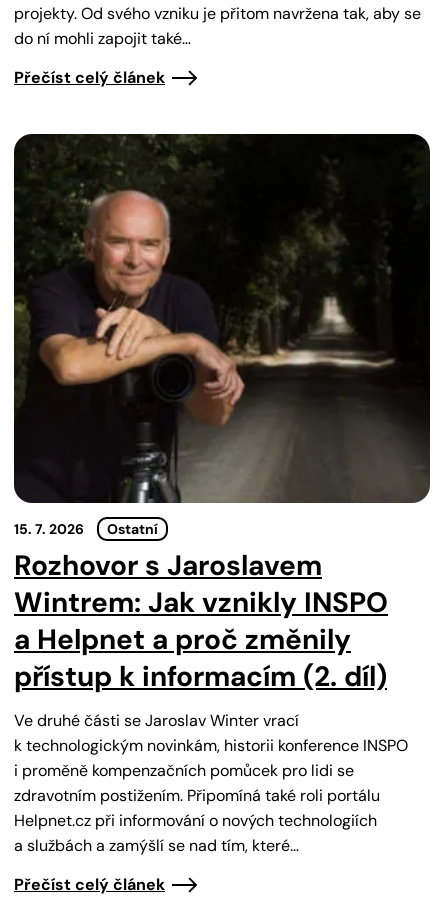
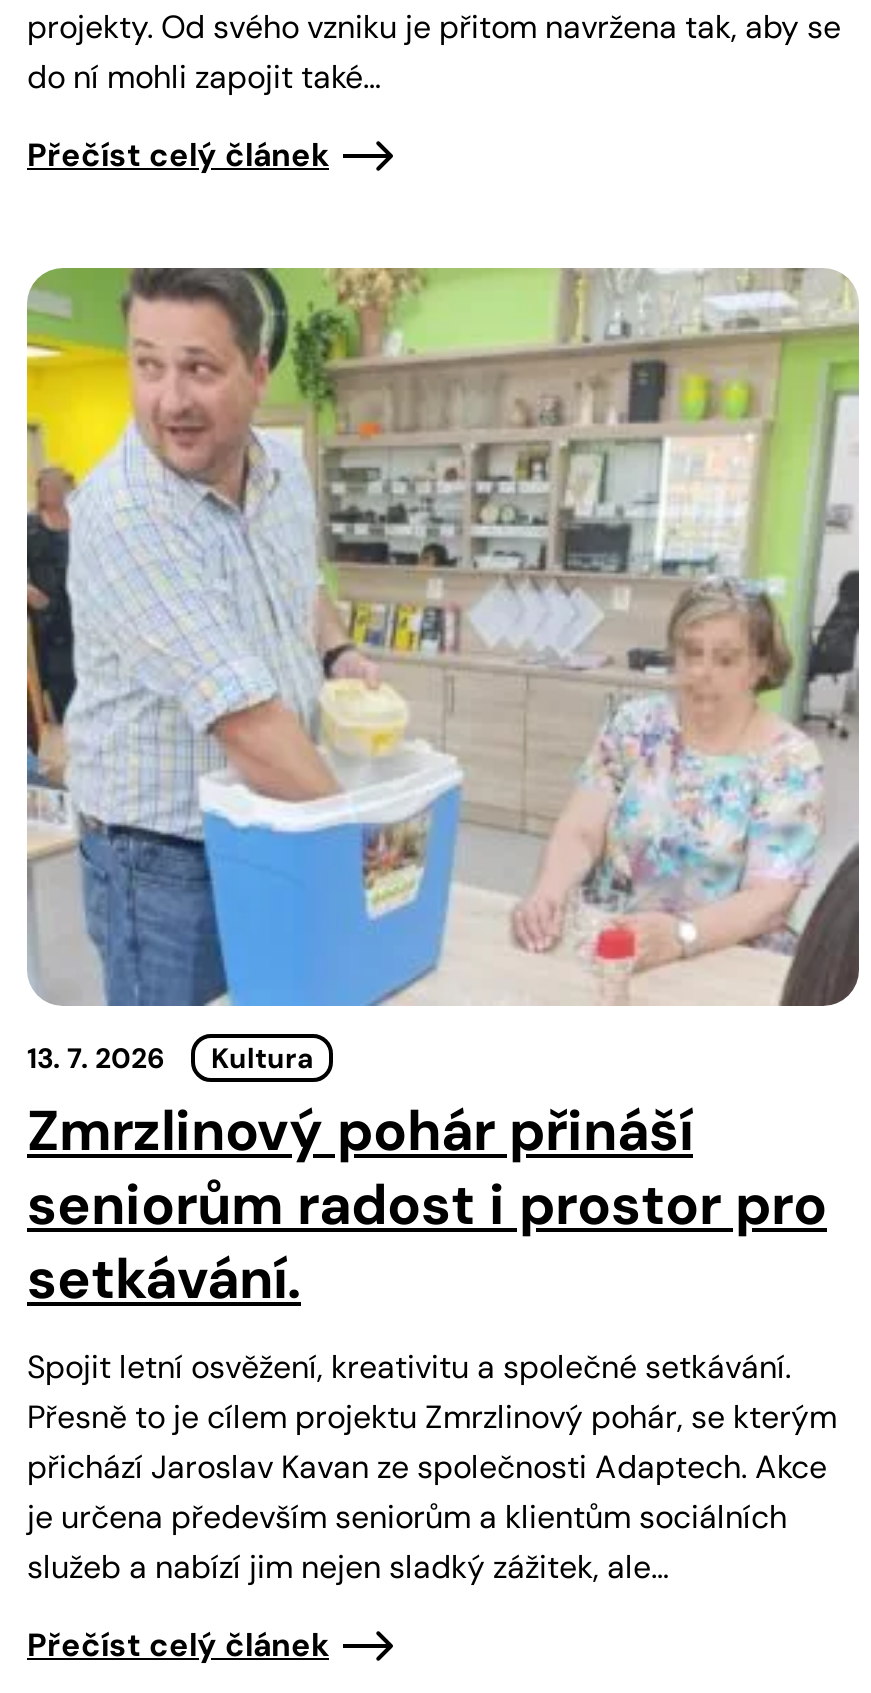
- [image]
- 15. 7. 2026
- Ostatní
- Rozhovor s Jaroslavem
- Wintrem: Jak vznikly INSPO
- a Helpnet a proč změnily
- přístup k informacím (2. díl)
- Ve druhé části se Jaroslav Winter vrací
- k technologickým novinkám, historii konference INSPO
- i proměně kompenzačních pomůcek pro lidi se
- zdravotním postižením. Připomíná také roli portálu
- Helpnet.cz při informování o nových technologiích
- a službách a zamýšlí se nad tím, které…
+ [image]
+ 13. 7. 2026
+ Kultura
+ Zmrzlinový pohár přináší
+ seniorům radost i prostor pro
+ setkávání.
+ Spojit letní osvěžení, kreativitu a společné setkávání.
+ Přesně to je cílem projektu Zmrzlinový pohár, se kterým
+ přichází Jaroslav Kavan ze společnosti Adaptech. Akce
+ je určena především seniorům a klientům sociálních
+ služeb a nabízí jim nejen sladký zážitek, ale…
